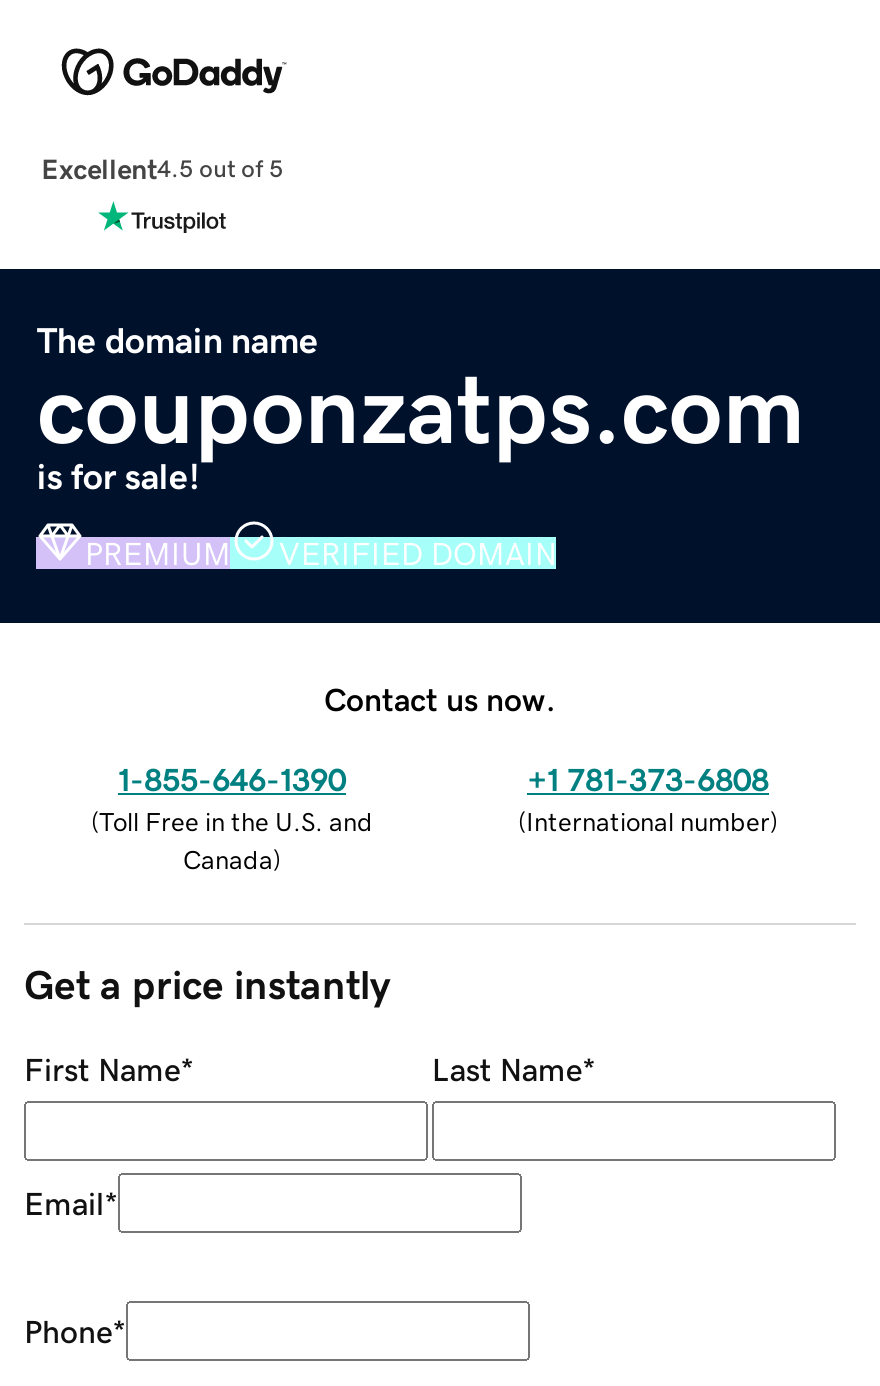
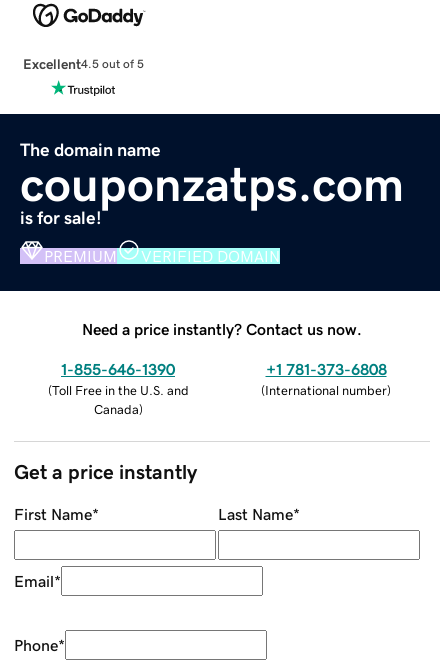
- Contact us now.
+ Need a price instantly? Contact us now.
